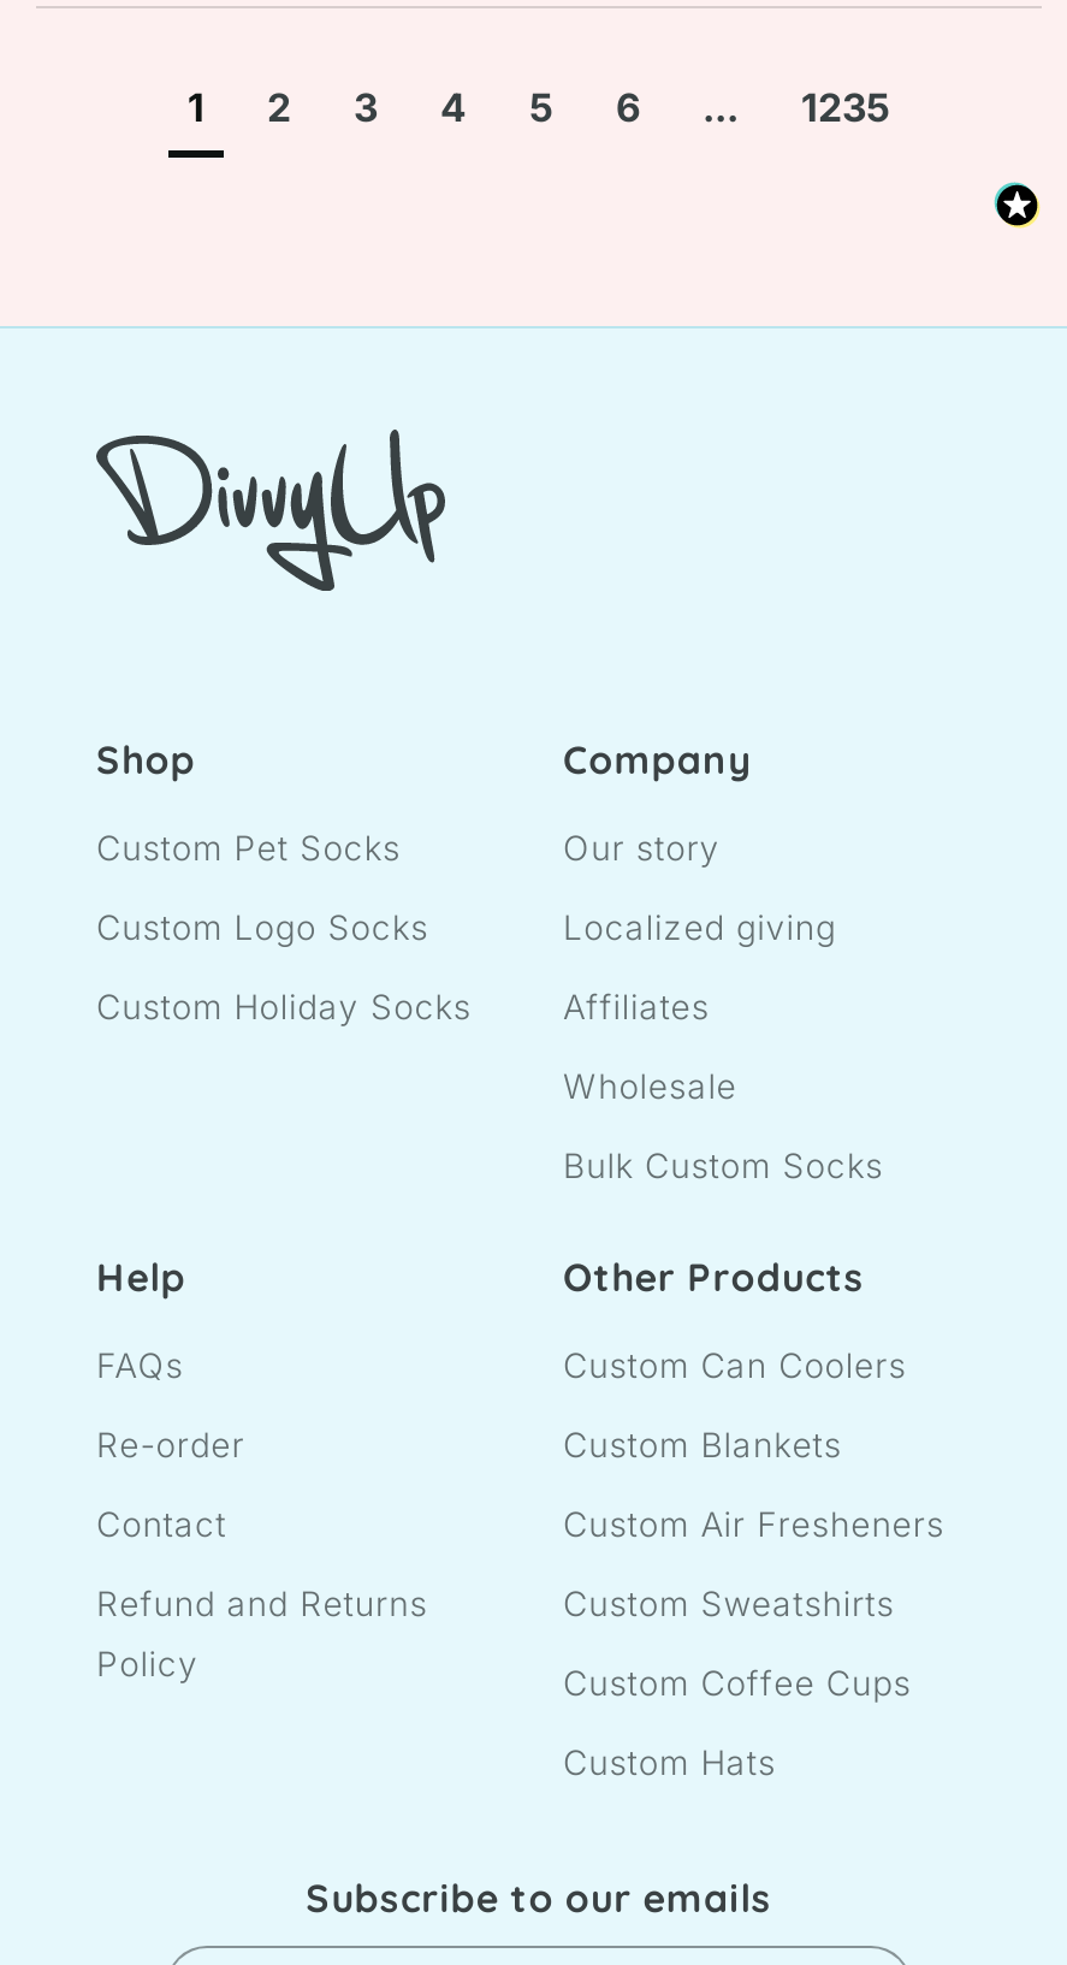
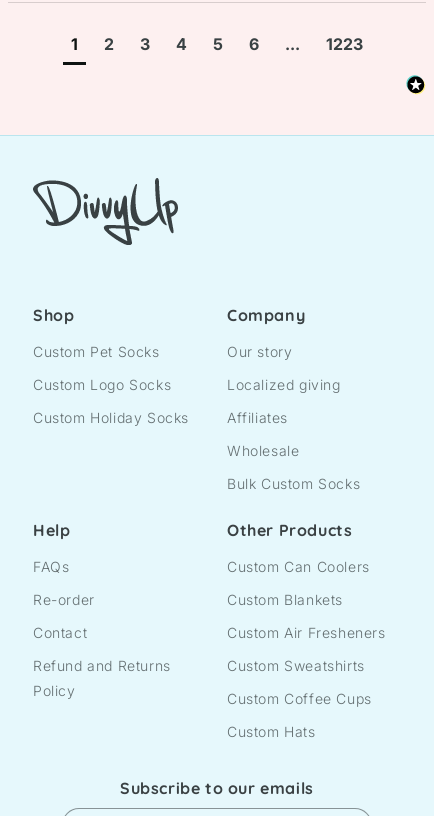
- 1235
+ 1223
